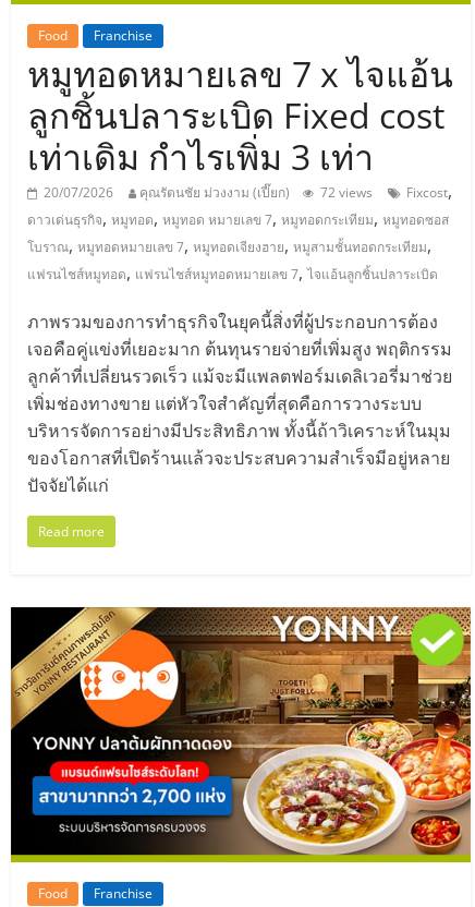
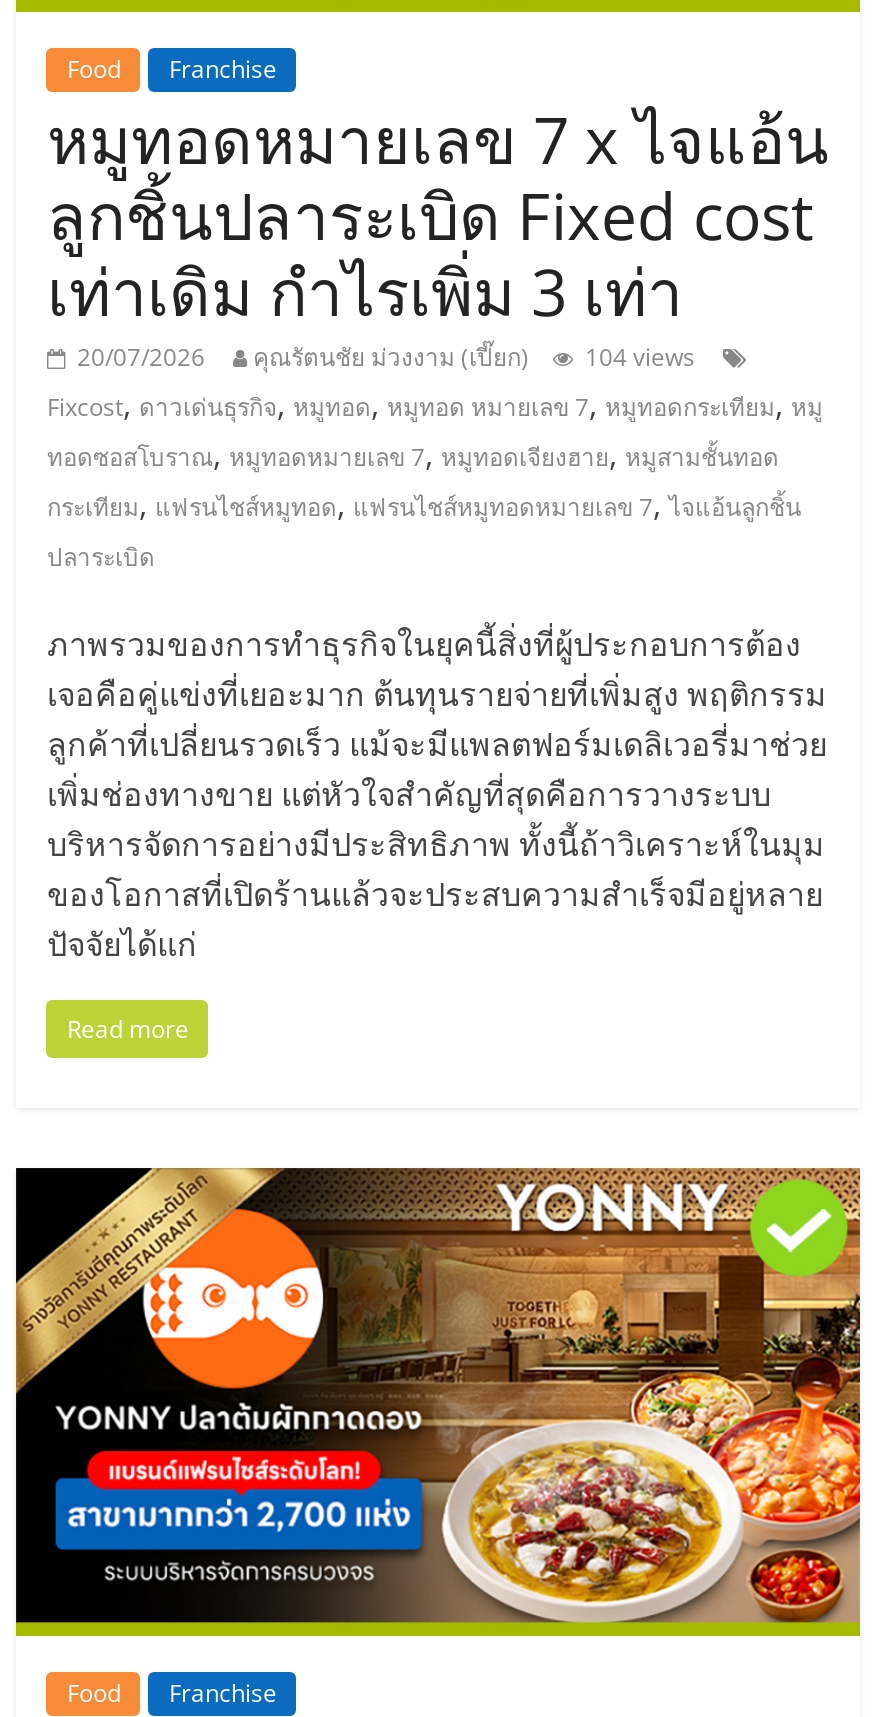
- 72 views
- Fixcost,
- ดาวเด่นธุรกิจ,หมูทอด,หมูทอด หมายเลข 7,หมูทอดกระเทียม,หมูทอดซอส
- โบราณ,หมูทอดหมายเลข 7,หมูทอดเจียงฮาย,หมูสามชั้นทอดกระเทียม,
- แฟรนไชส์หมูทอด,แฟรนไชส์หมูทอดหมายเลข 7,ไจแอ้นลูกชิ้นปลาระเบิด
+ 104 views
+ Fixcost,ดาวเด่นธุรกิจ,หมูทอด,หมูทอด หมายเลข 7,หมูทอดกระเทียม,หมู
+ ทอดซอสโบราณ,หมูทอดหมายเลข 7,หมูทอดเจียงฮาย,หมูสามชั้นทอด
+ กระเทียม,แฟรนไชส์หมูทอด,แฟรนไชส์หมูทอดหมายเลข 7,ไจแอ้นลูกชิ้น
+ ปลาระเบิด
